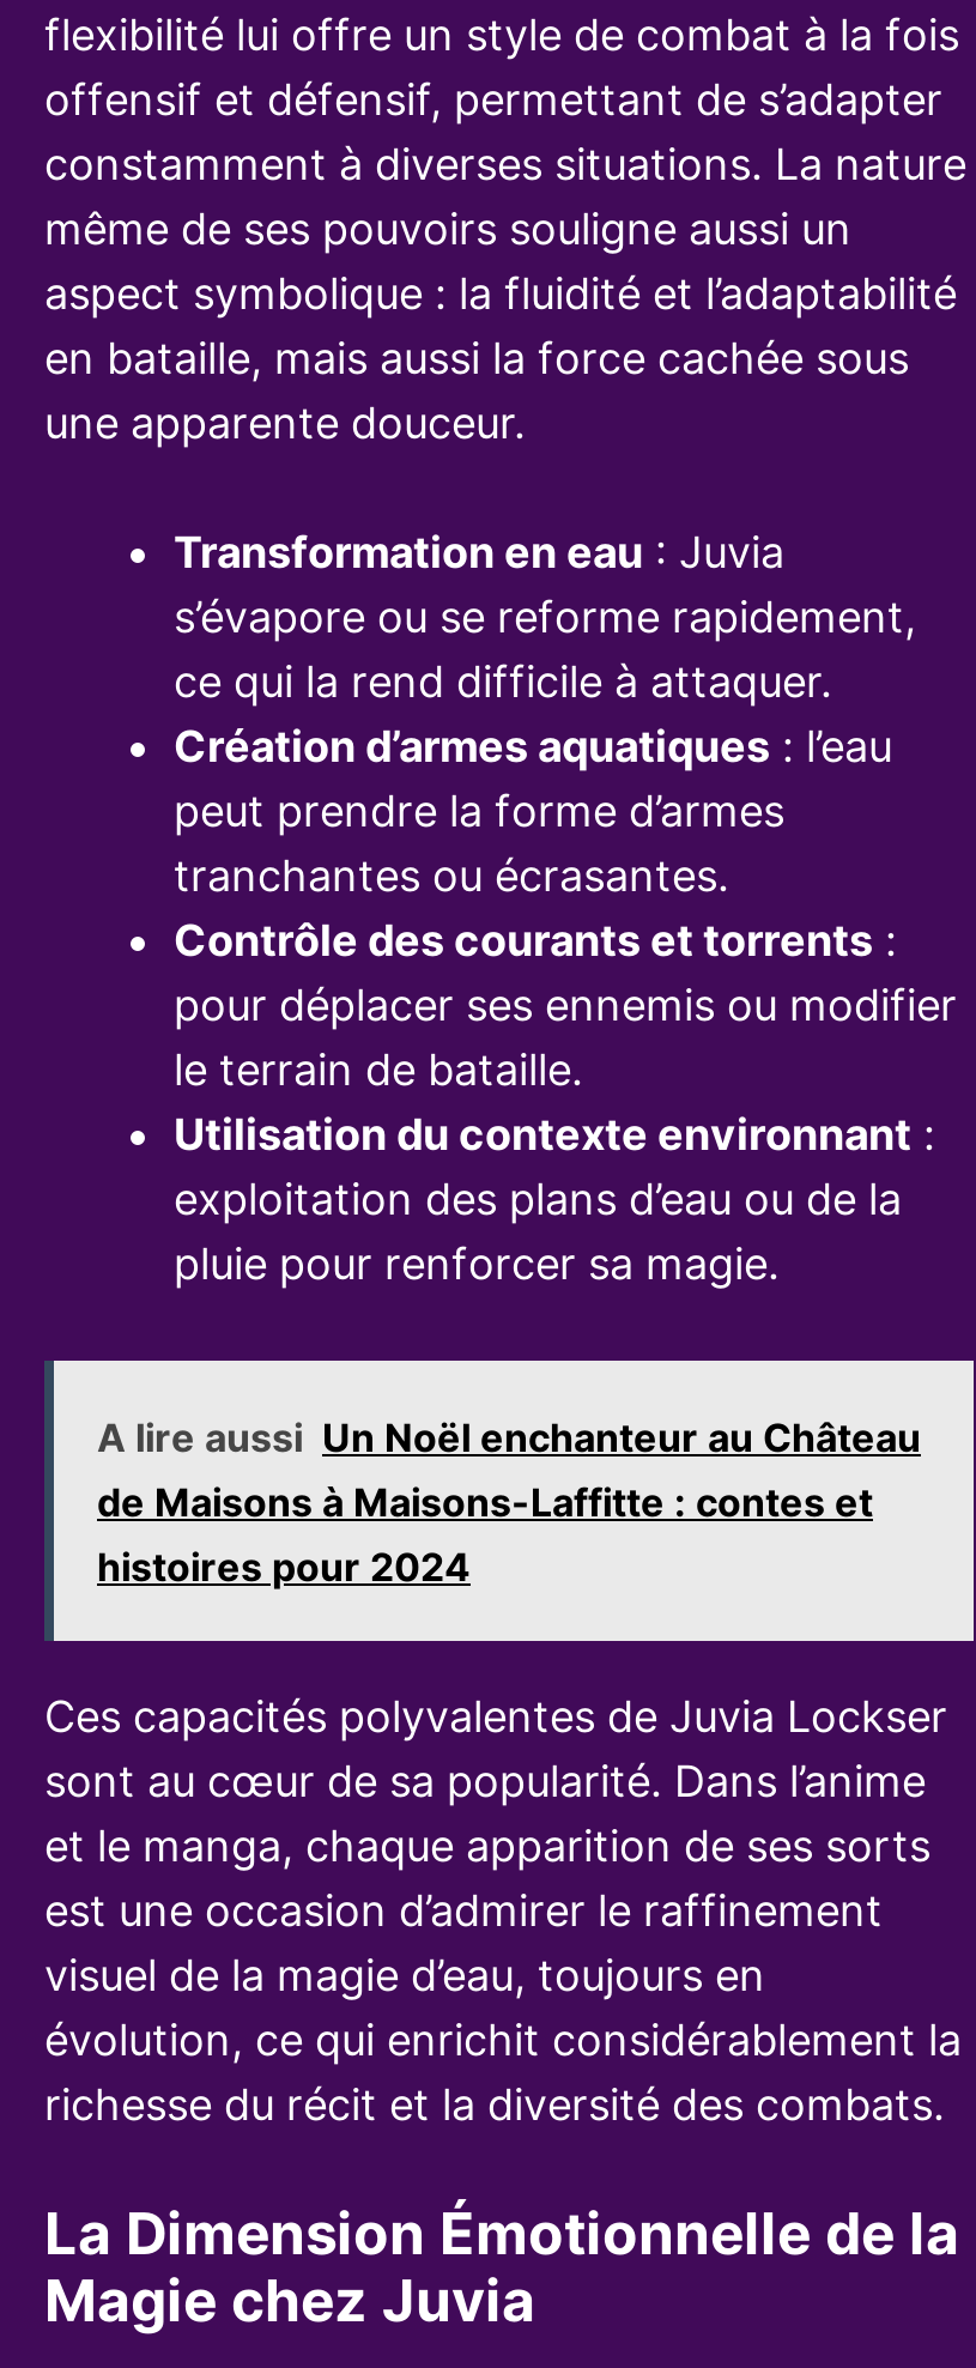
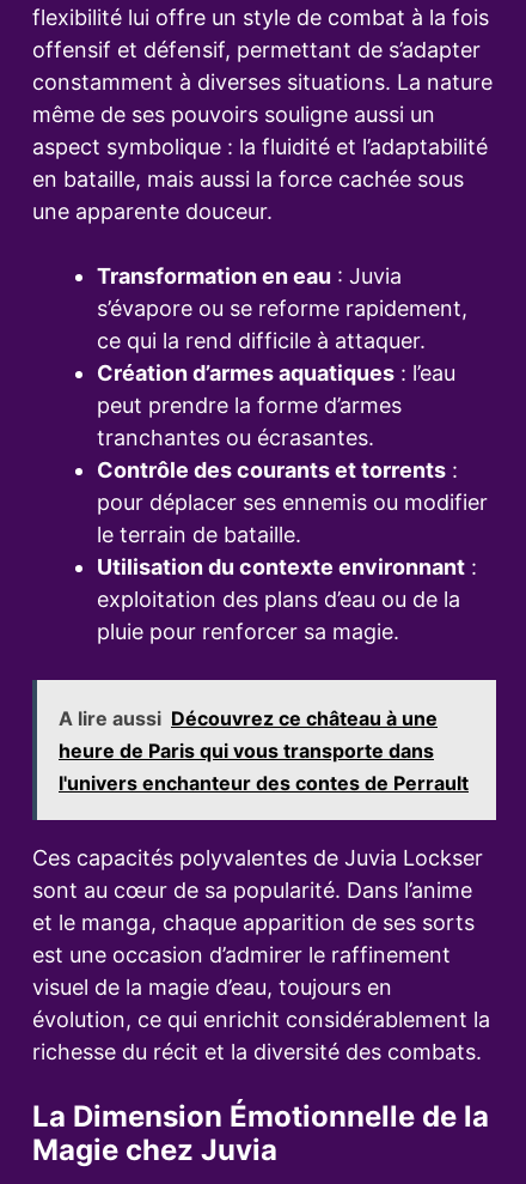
- A lire aussi Un Noël enchanteur au Château
- de Maisons à Maisons-Laffitte : contes et
- histoires pour 2024
+ A lire aussi Découvrez ce château à une
+ heure de Paris qui vous transporte dans
+ l'univers enchanteur des contes de Perrault
